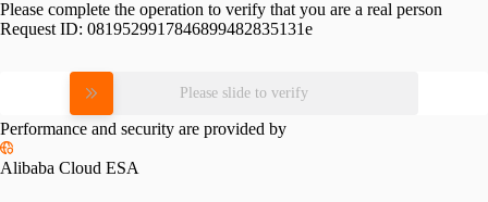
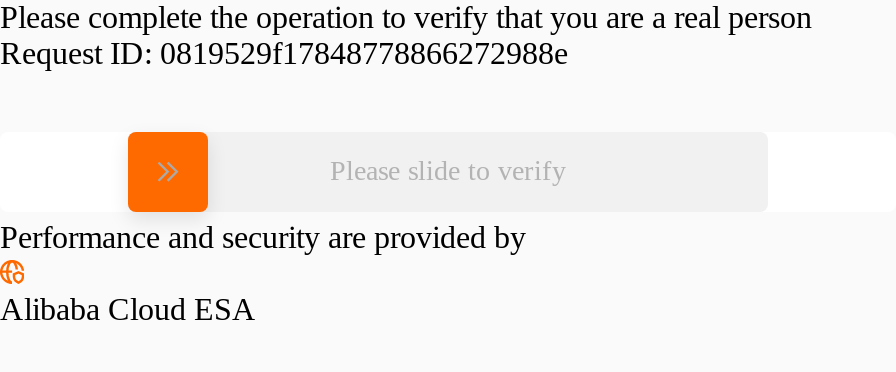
- Request ID: 0819529917846899482835131e
+ Request ID: 0819529f17848778866272988e
